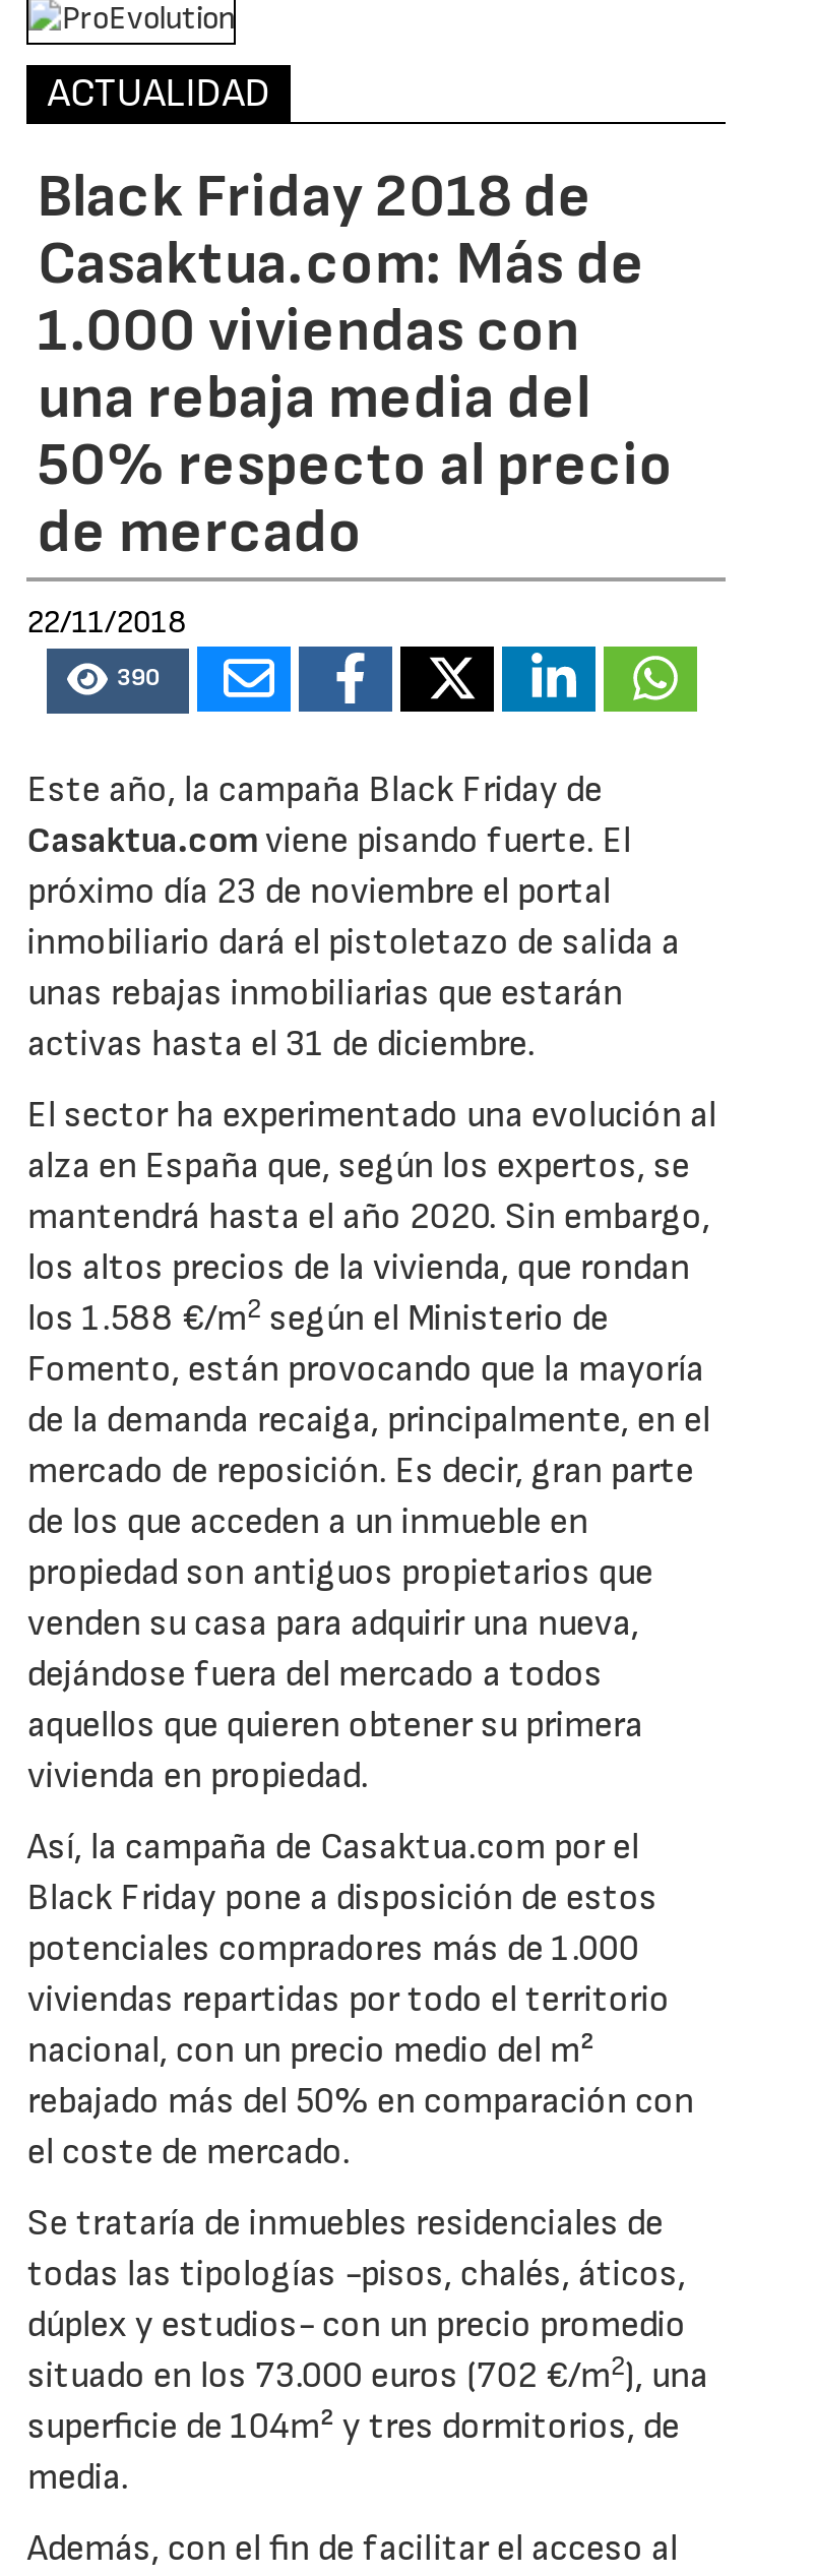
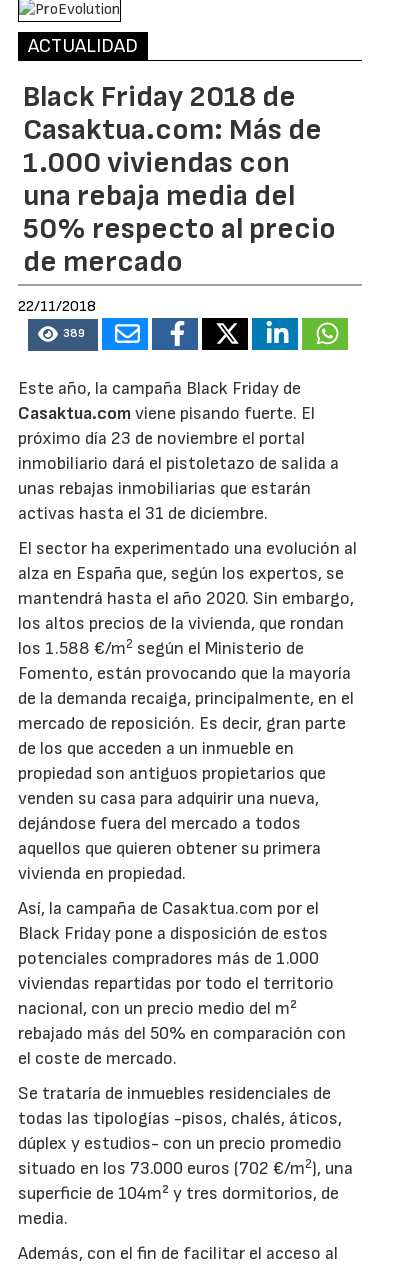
- 390
+ 389
